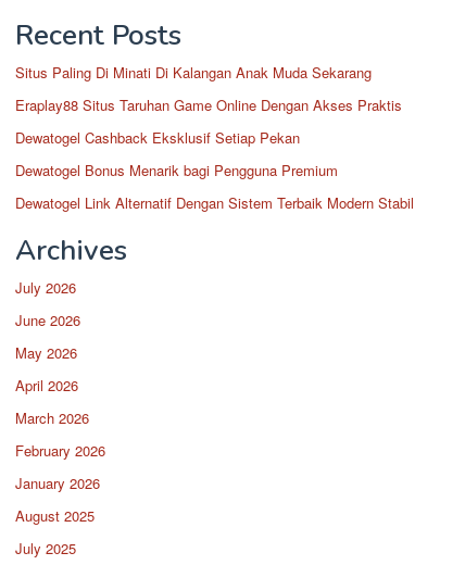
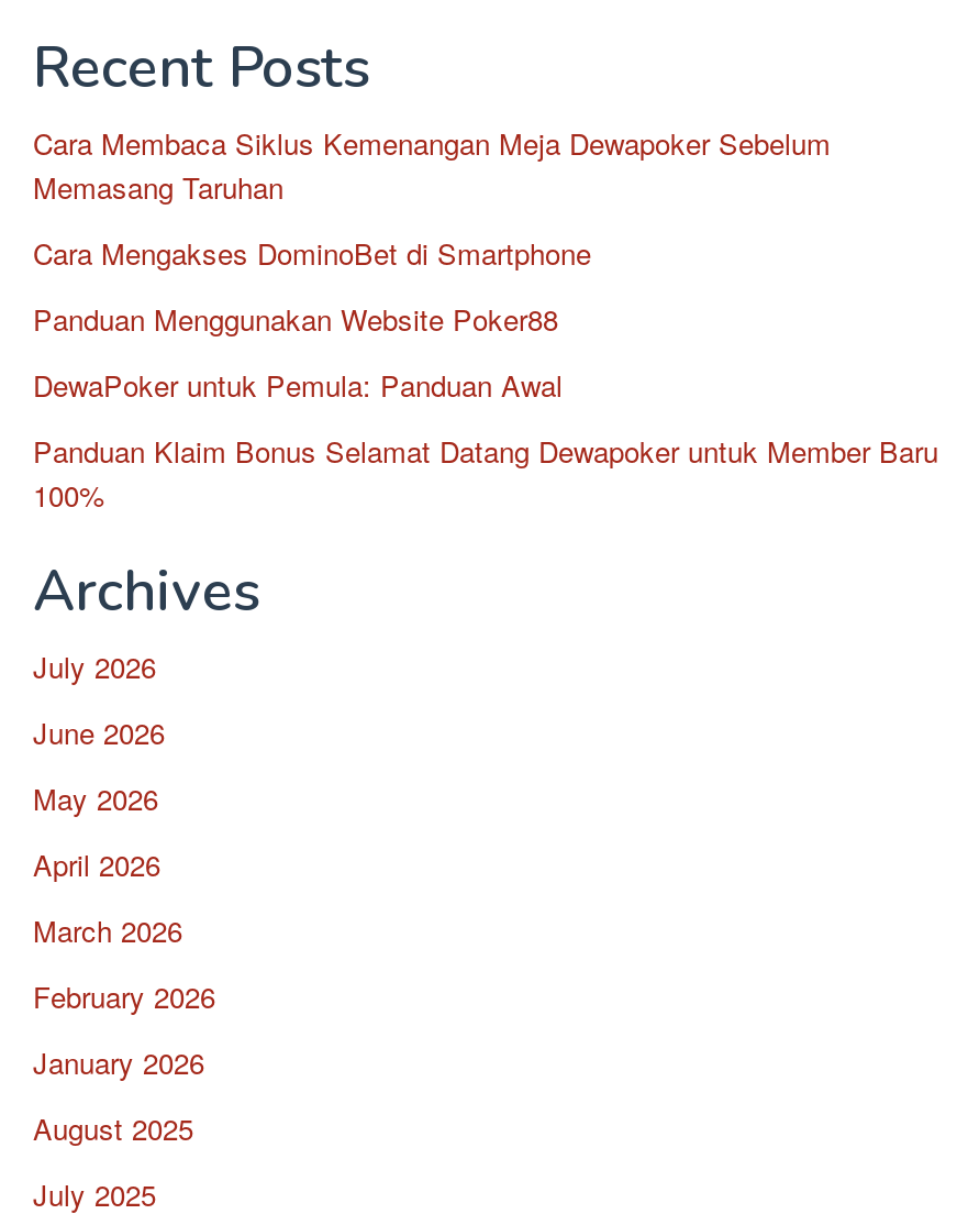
- Situs Paling Di Minati Di Kalangan Anak Muda Sekarang
+ Cara Membaca Siklus Kemenangan Meja Dewapoker Sebelum
+ Memasang Taruhan

- Eraplay88 Situs Taruhan Game Online Dengan Akses Praktis
+ Cara Mengakses DominoBet di Smartphone

- Dewatogel Cashback Eksklusif Setiap Pekan
+ Panduan Menggunakan Website Poker88

- Dewatogel Bonus Menarik bagi Pengguna Premium
+ DewaPoker untuk Pemula: Panduan Awal

- Dewatogel Link Alternatif Dengan Sistem Terbaik Modern Stabil
+ Panduan Klaim Bonus Selamat Datang Dewapoker untuk Member Baru
+ 100%
